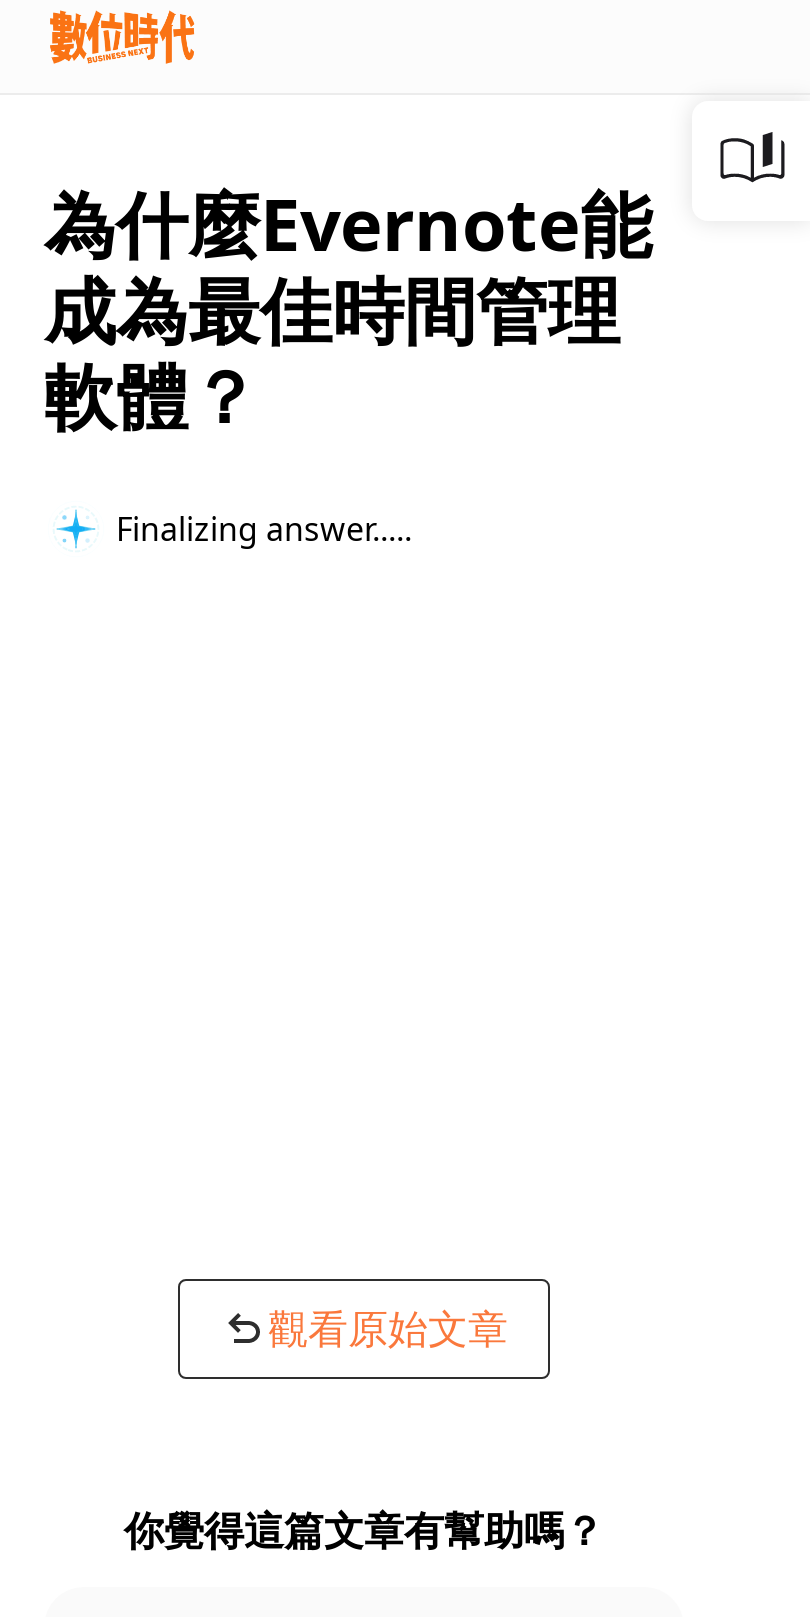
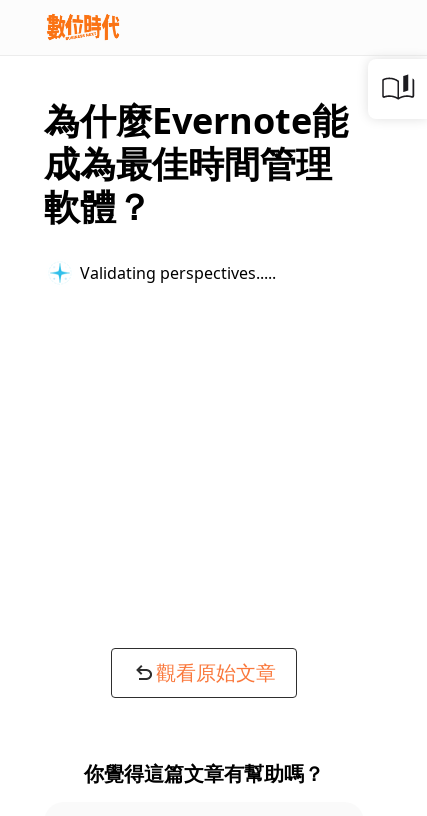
- Finalizing answer...
+ Validating perspectives...
